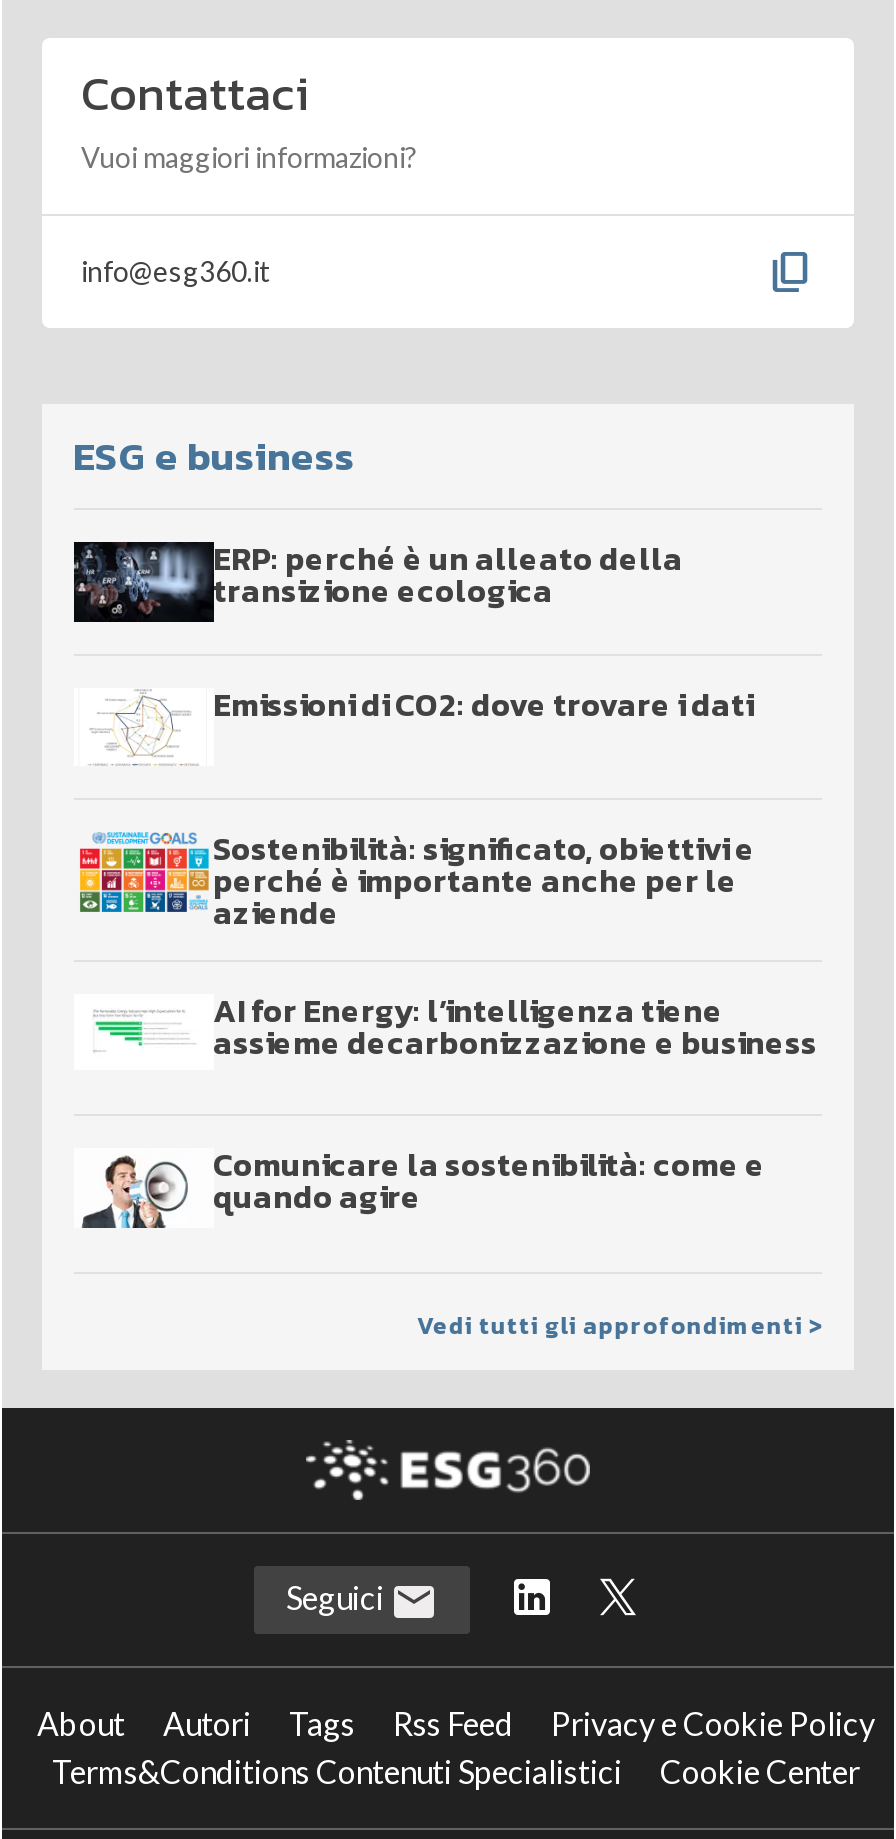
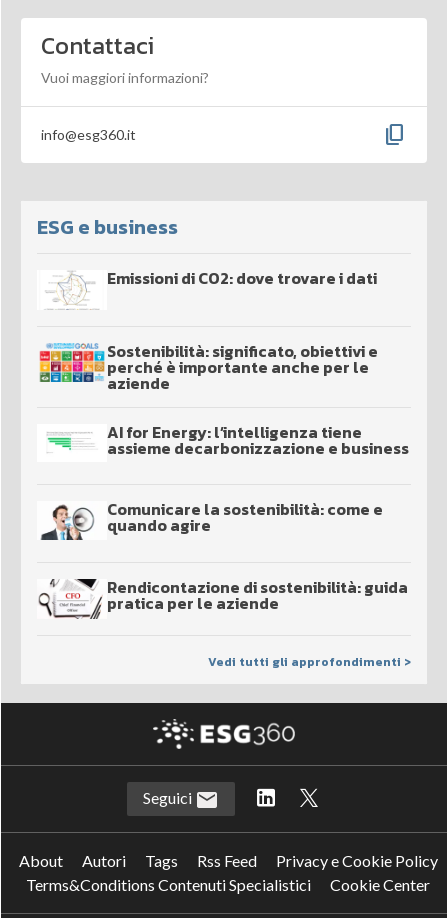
- [image]
- ERP: perché è un alleato della
- transizione ecologica

moved up: [image] | Emissioni di CO2: dove trovare i dati | Sostenibilità: significato, obiettivi e | ... | Comunicare la sostenibilità: come e | quando agire

+ [image]
+ Rendicontazione di sostenibilità: guida
+ pratica per le aziende
